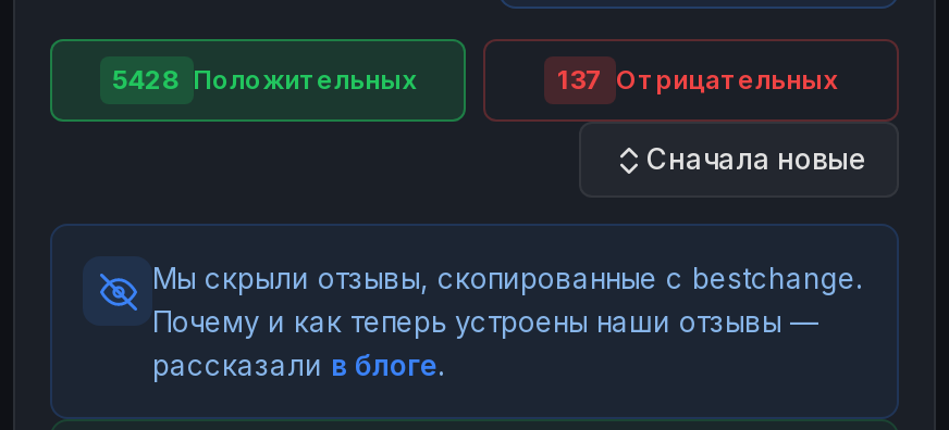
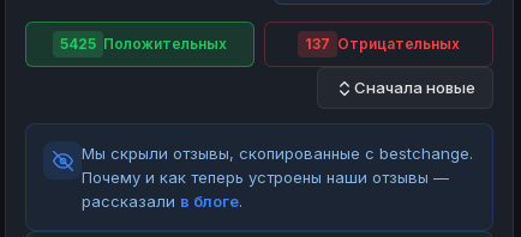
- 5428 Положительных
+ 5425 Положительных
